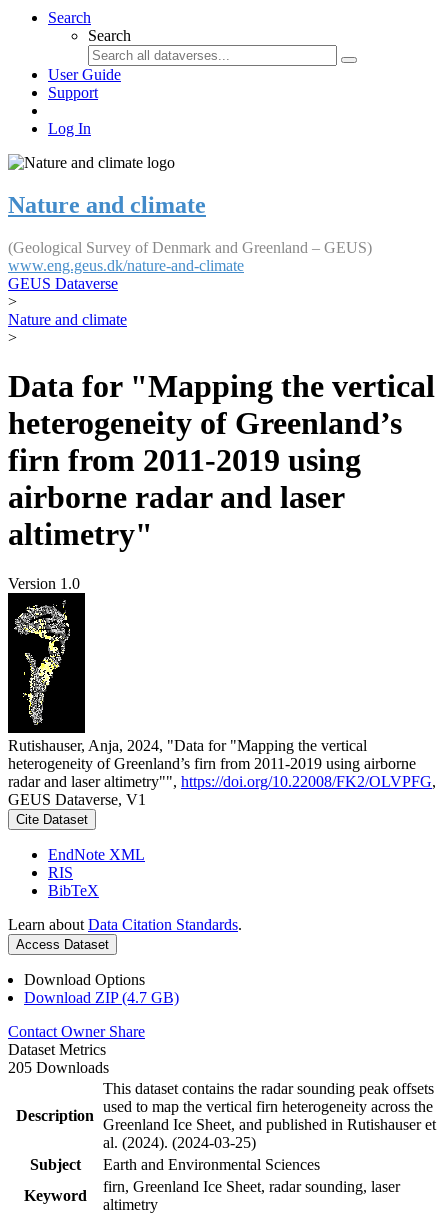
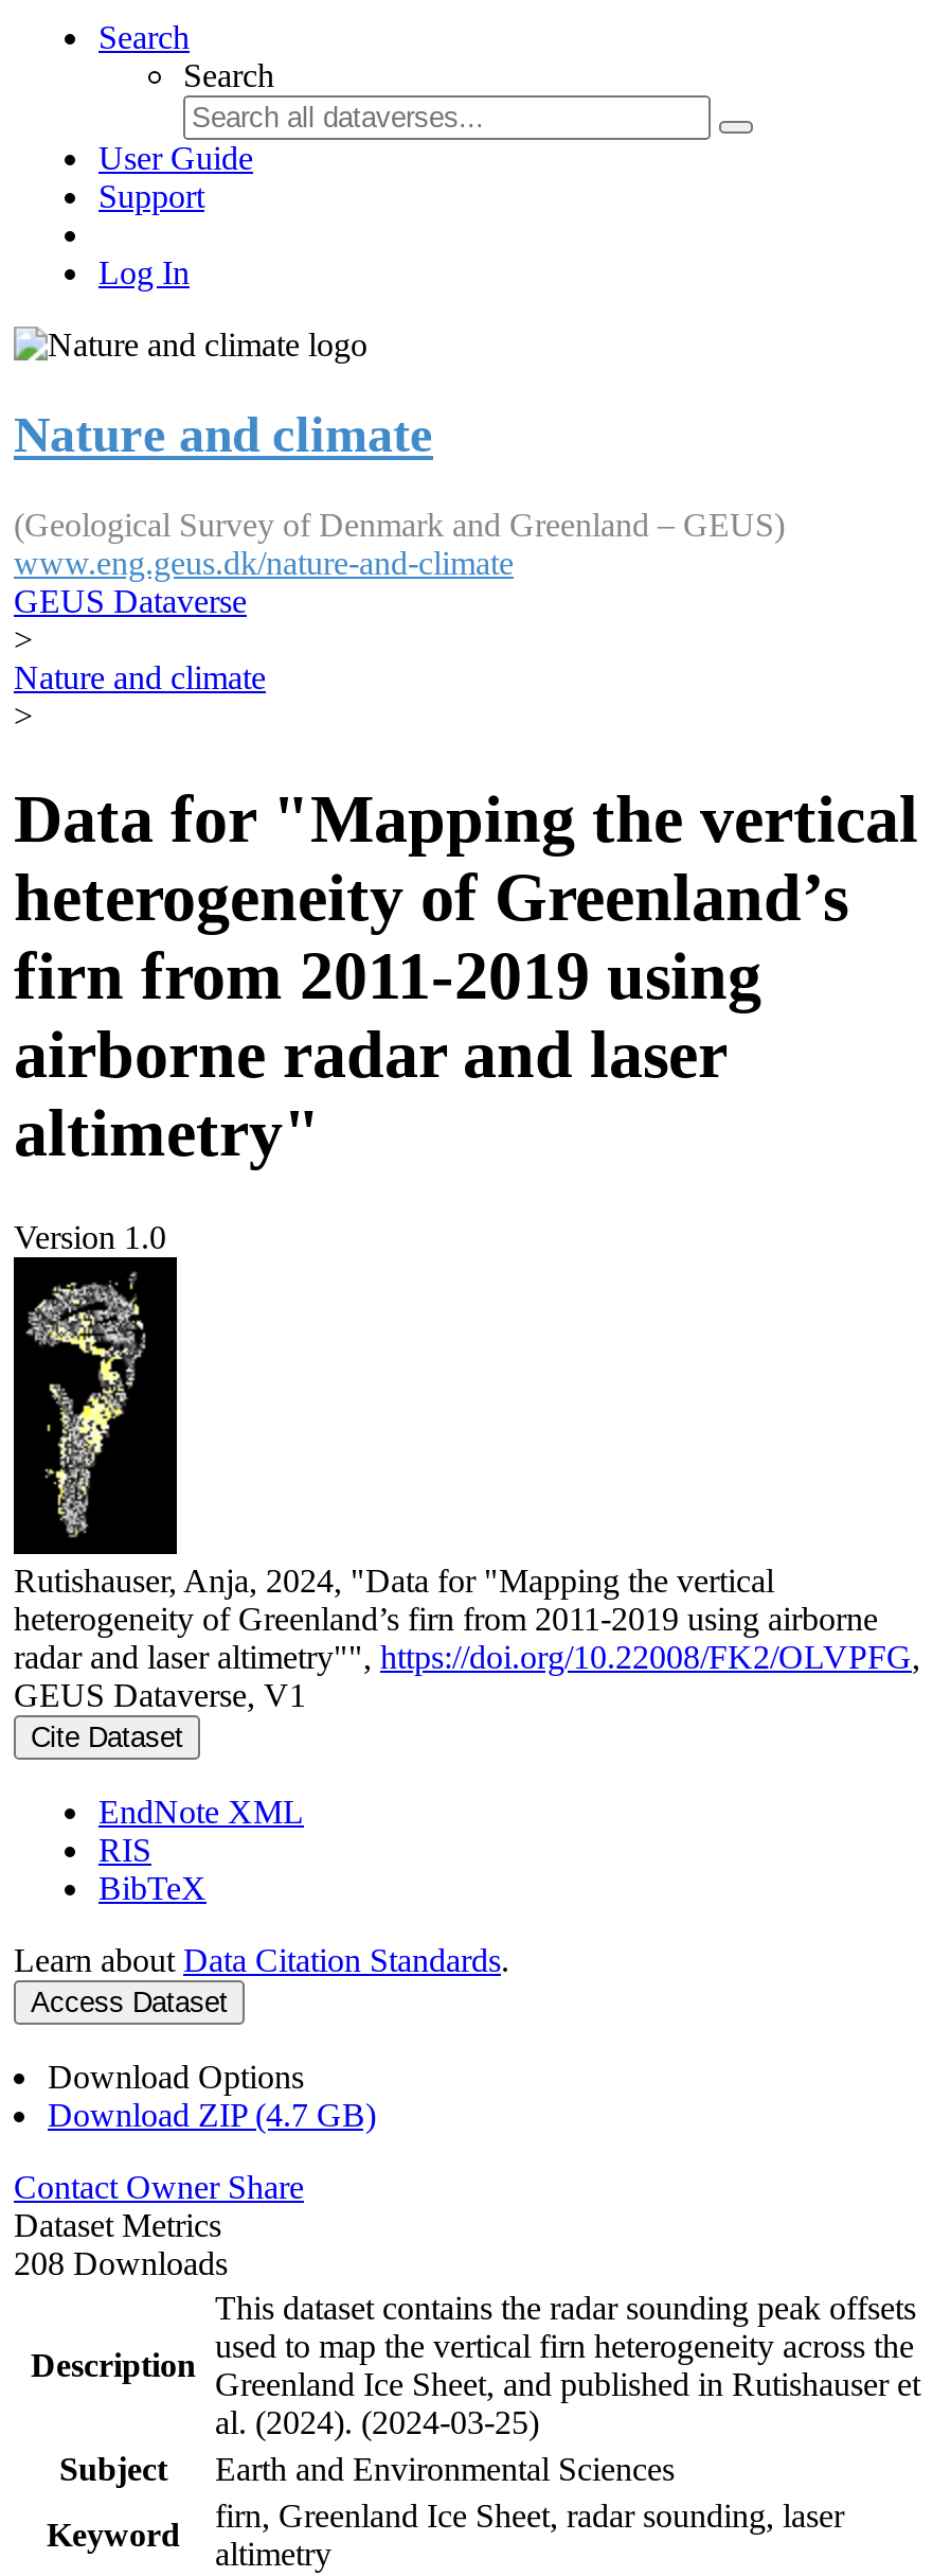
- 205 Downloads
+ 208 Downloads
